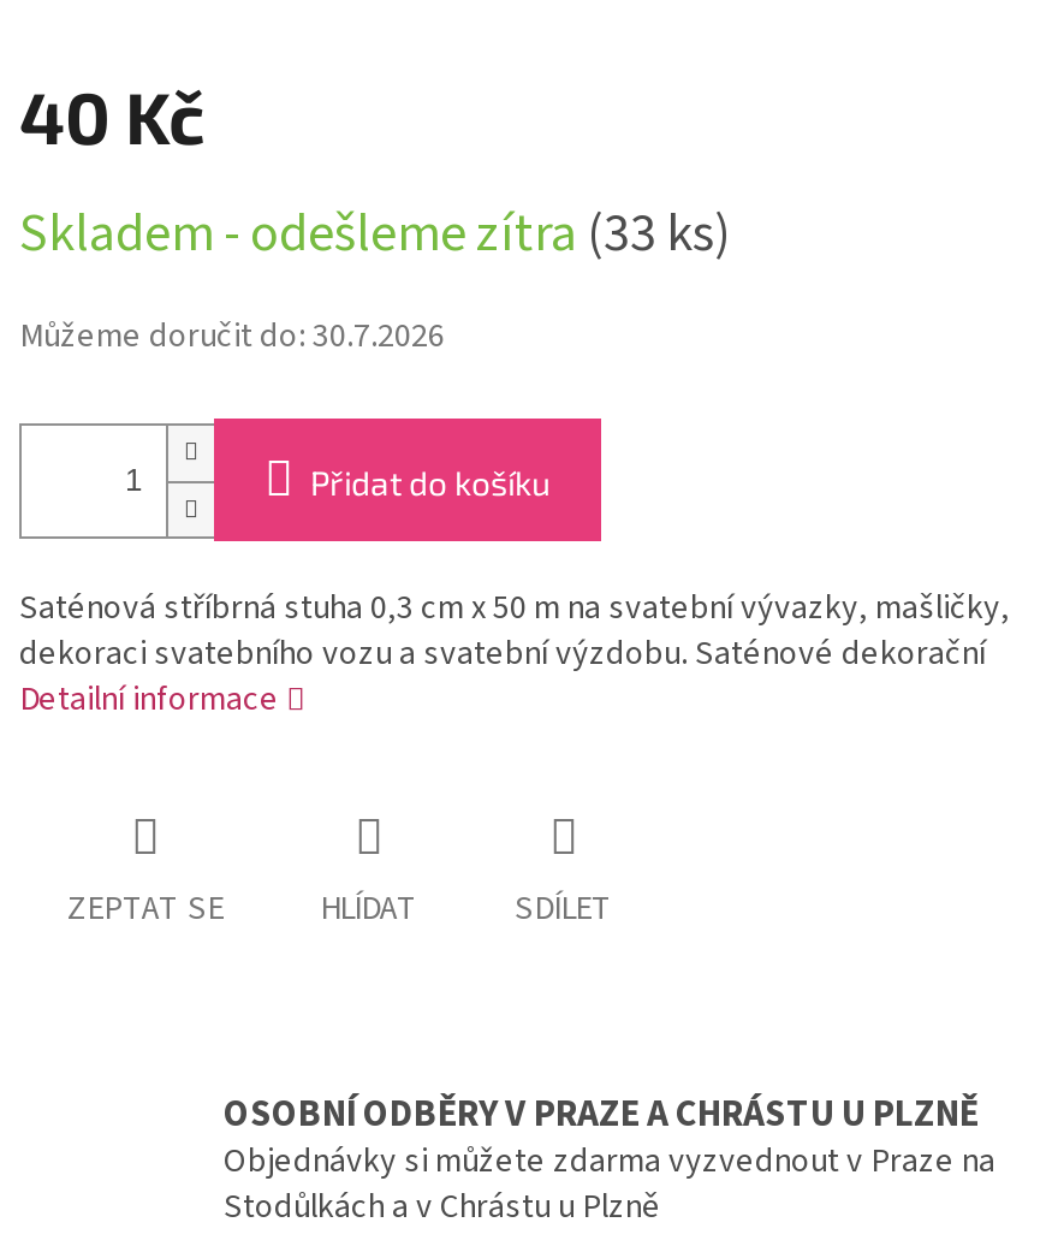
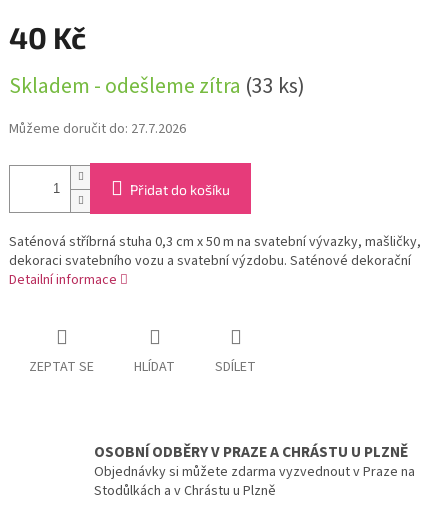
- Můžeme doručit do: 30.7.2026
+ Můžeme doručit do: 27.7.2026
